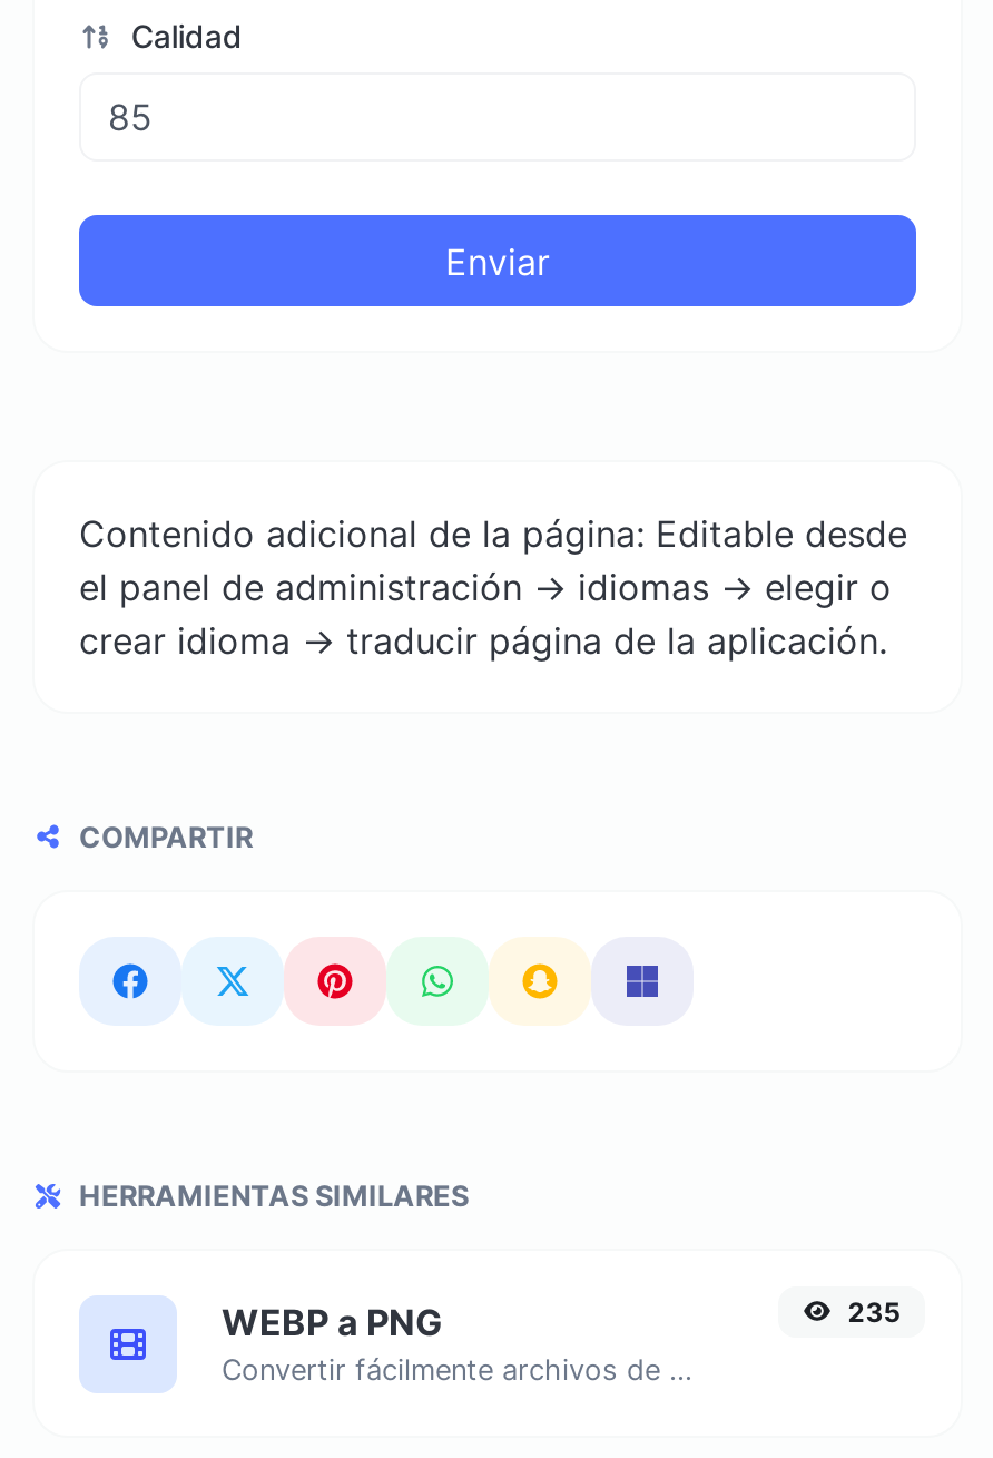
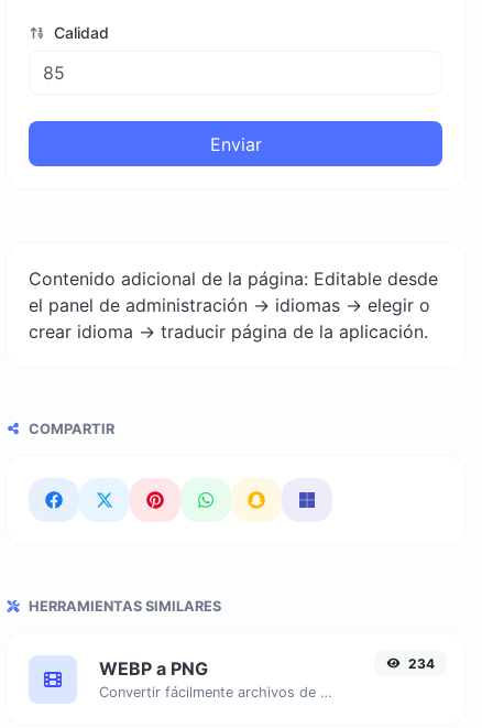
- 235
+ 234
